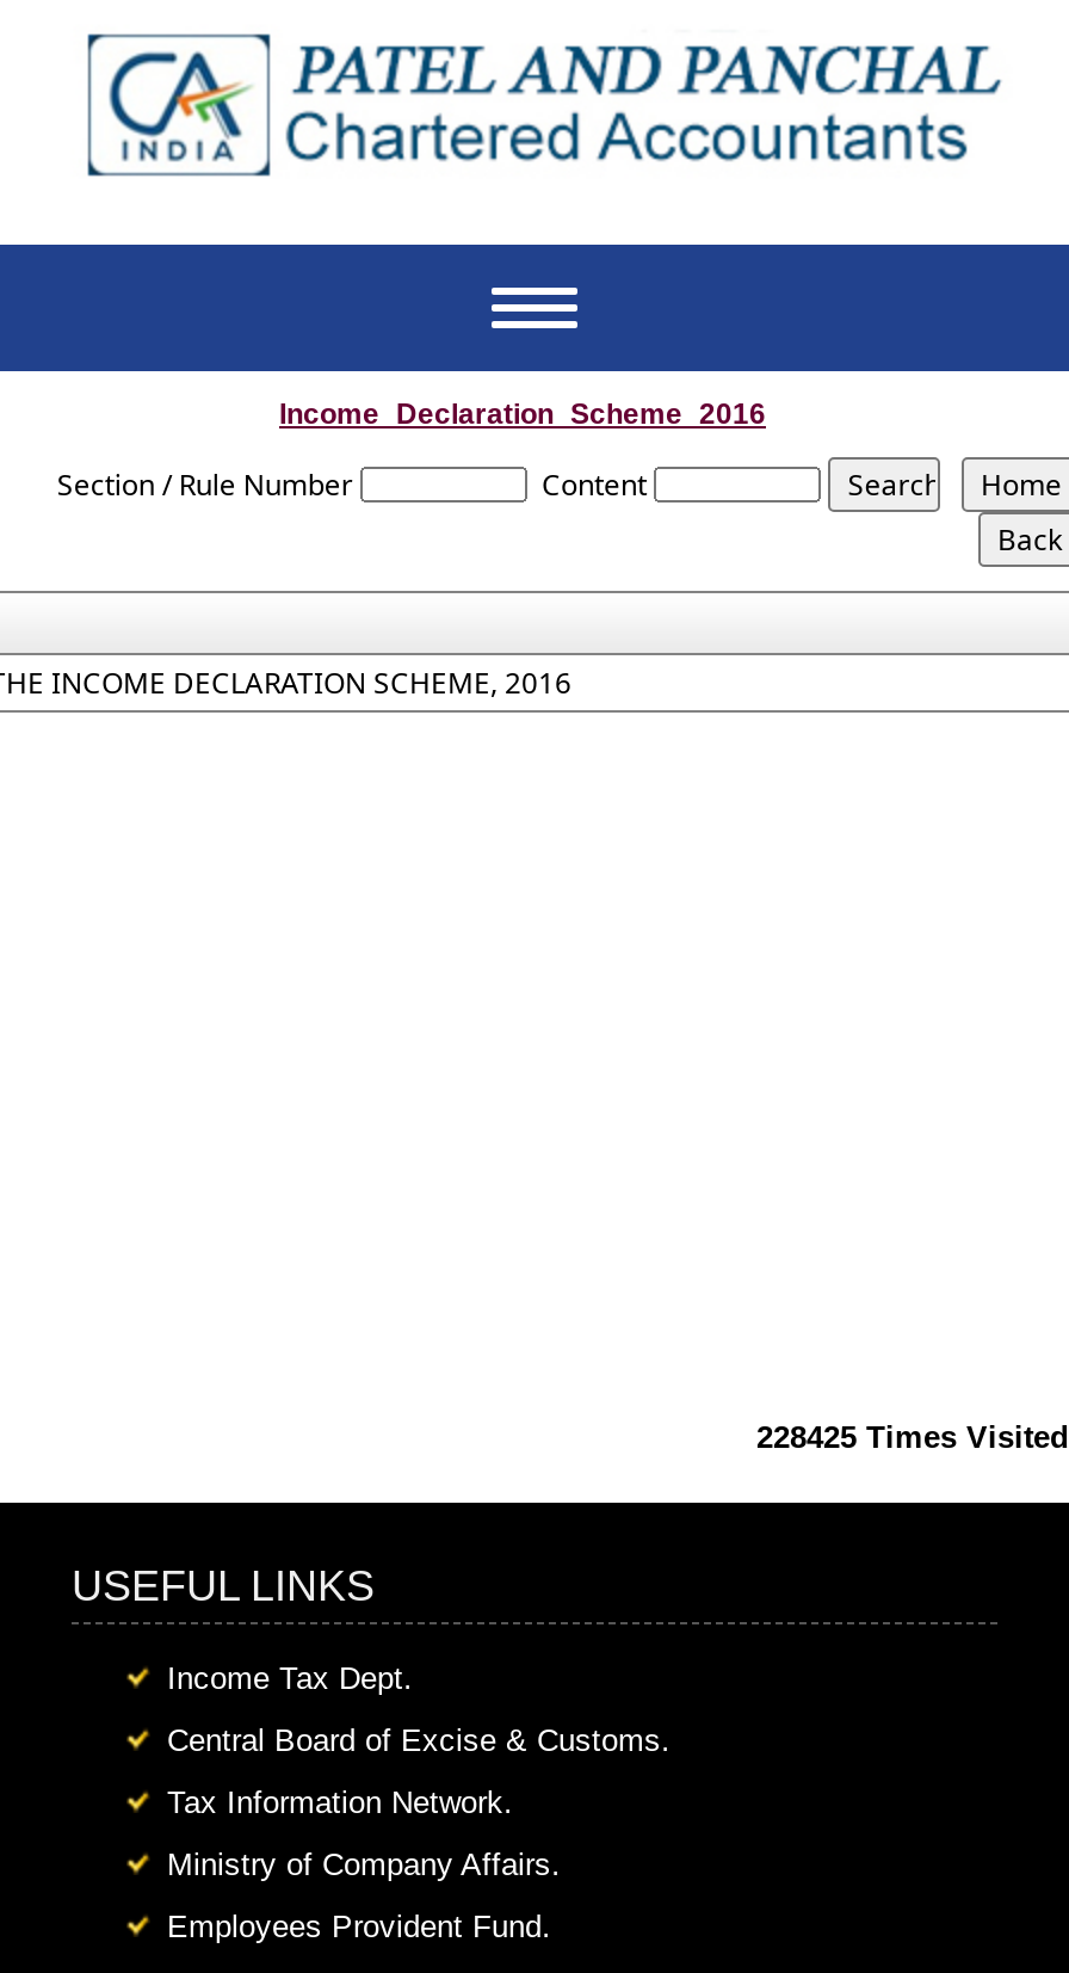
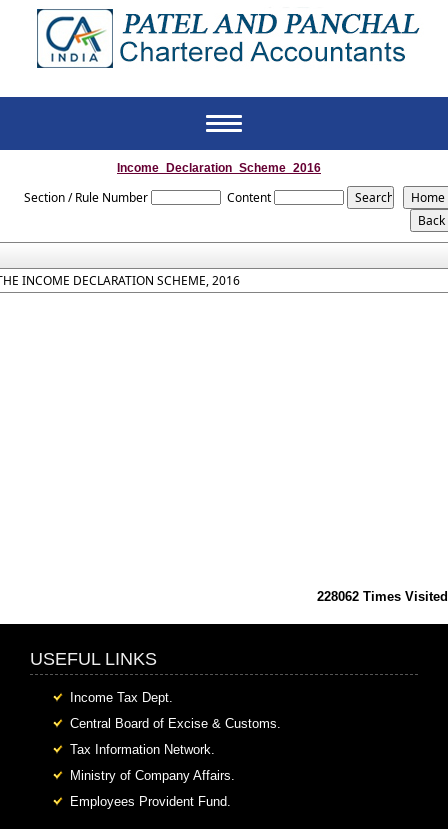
- 228425 Times Visited
+ 228062 Times Visited
